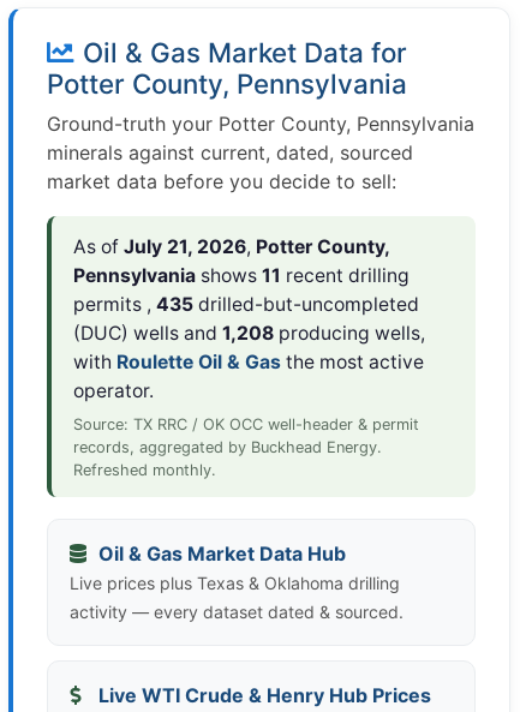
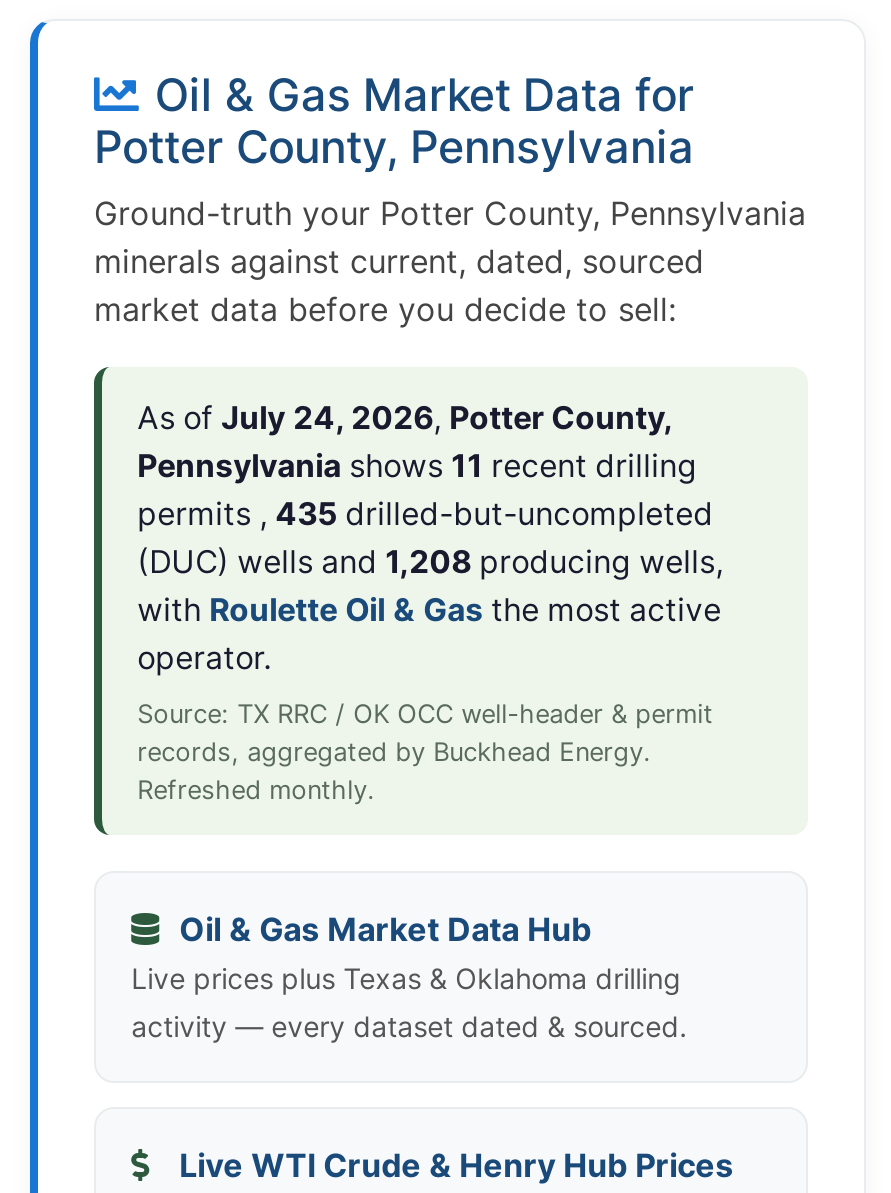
- As of July 21, 2026, Potter County,
+ As of July 24, 2026, Potter County,
